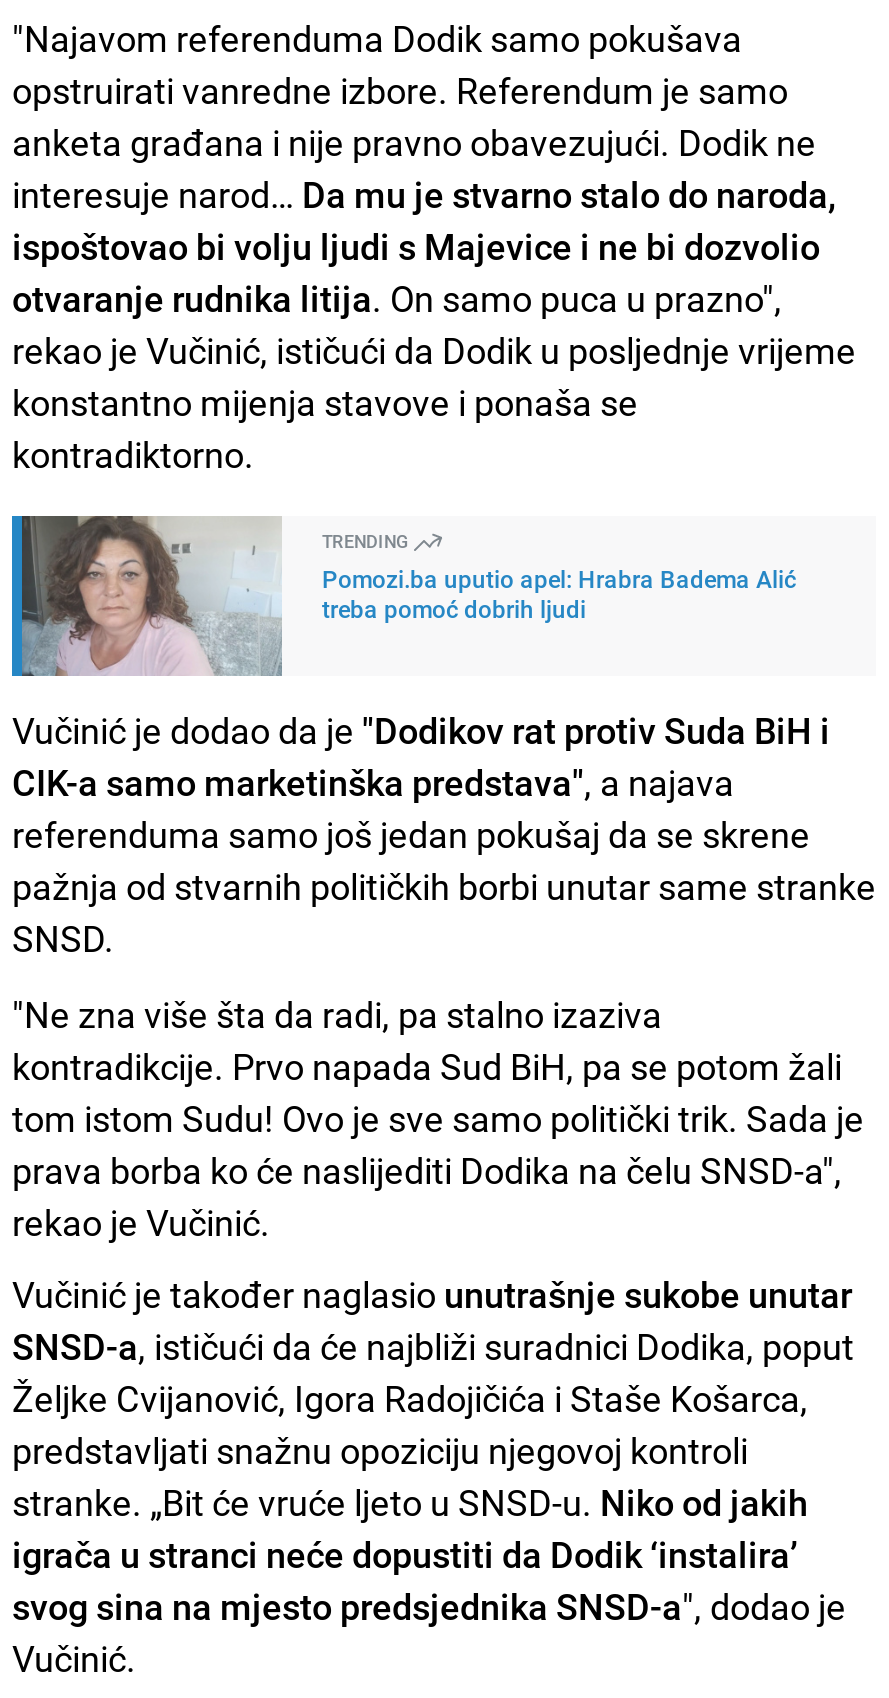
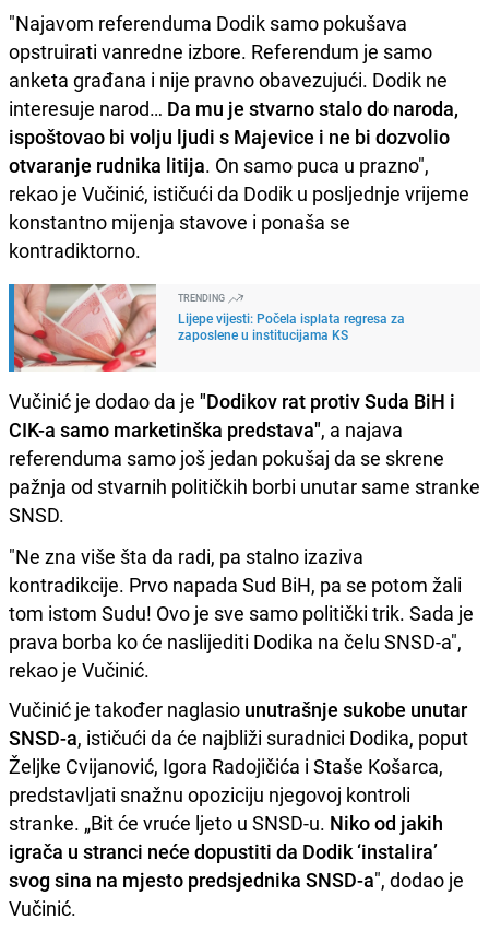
- [image]
- Pomozi.ba uputio apel: Hrabra Badema Alić
- treba pomoć dobrih ljudi
+ [image]
+ Lijepe vijesti: Počela isplata regresa za
+ zaposlene u institucijama KS
